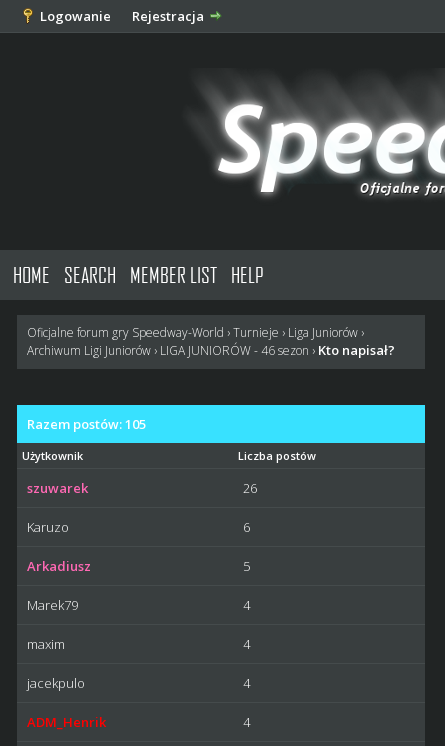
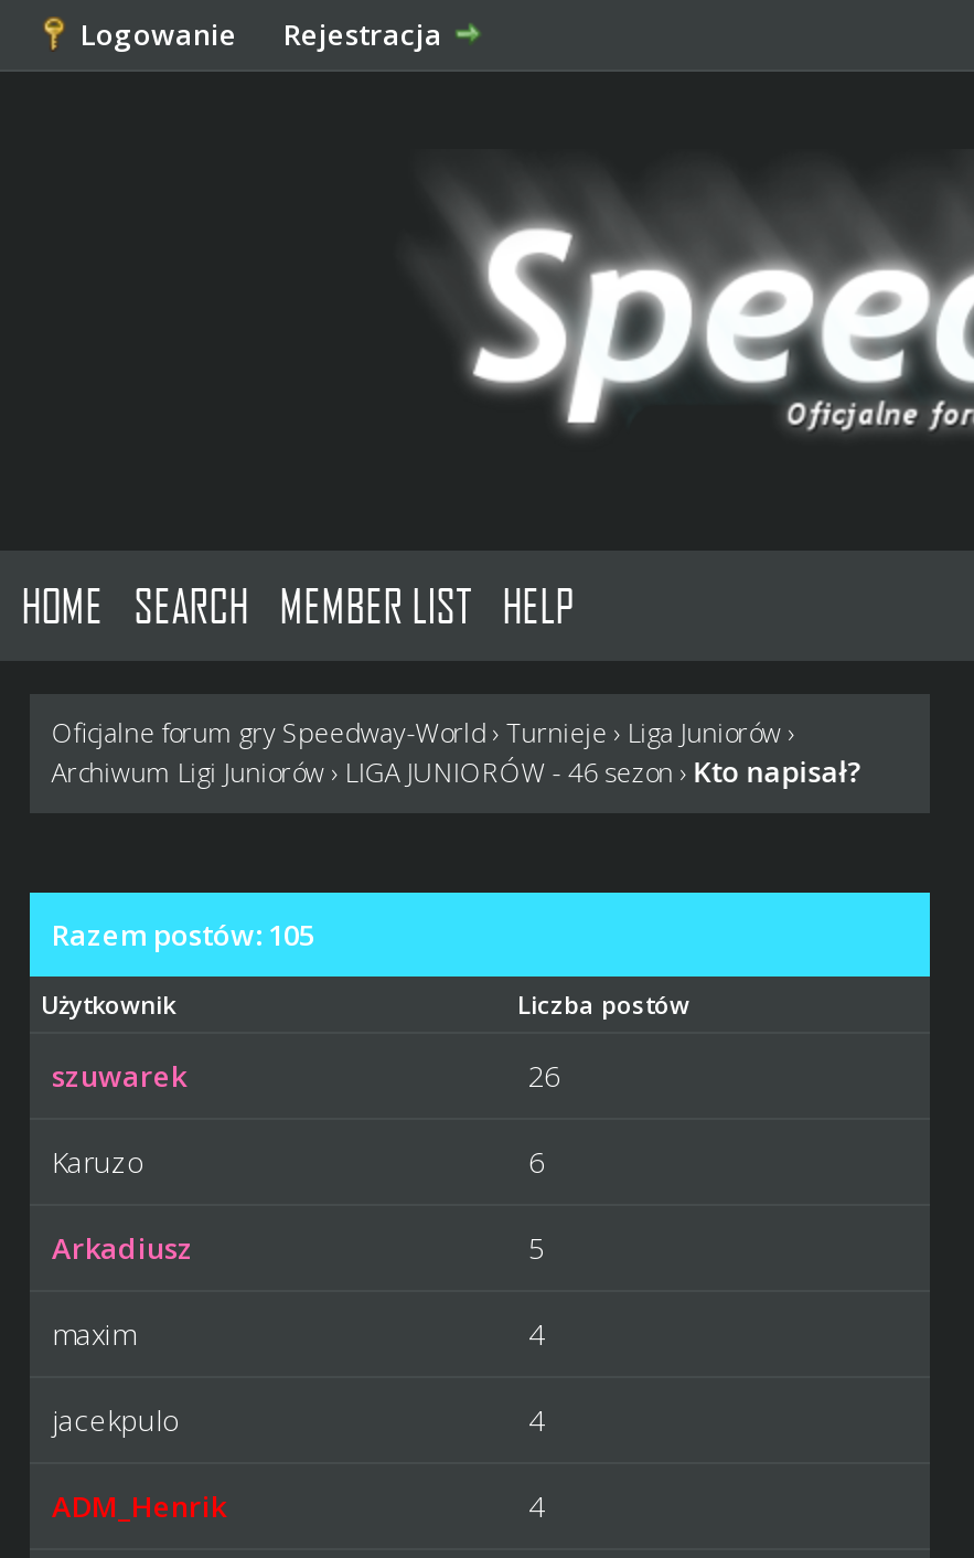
- Marek79
- 4
